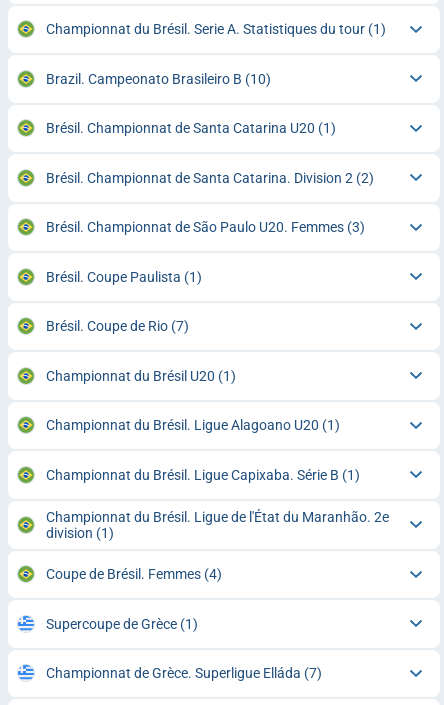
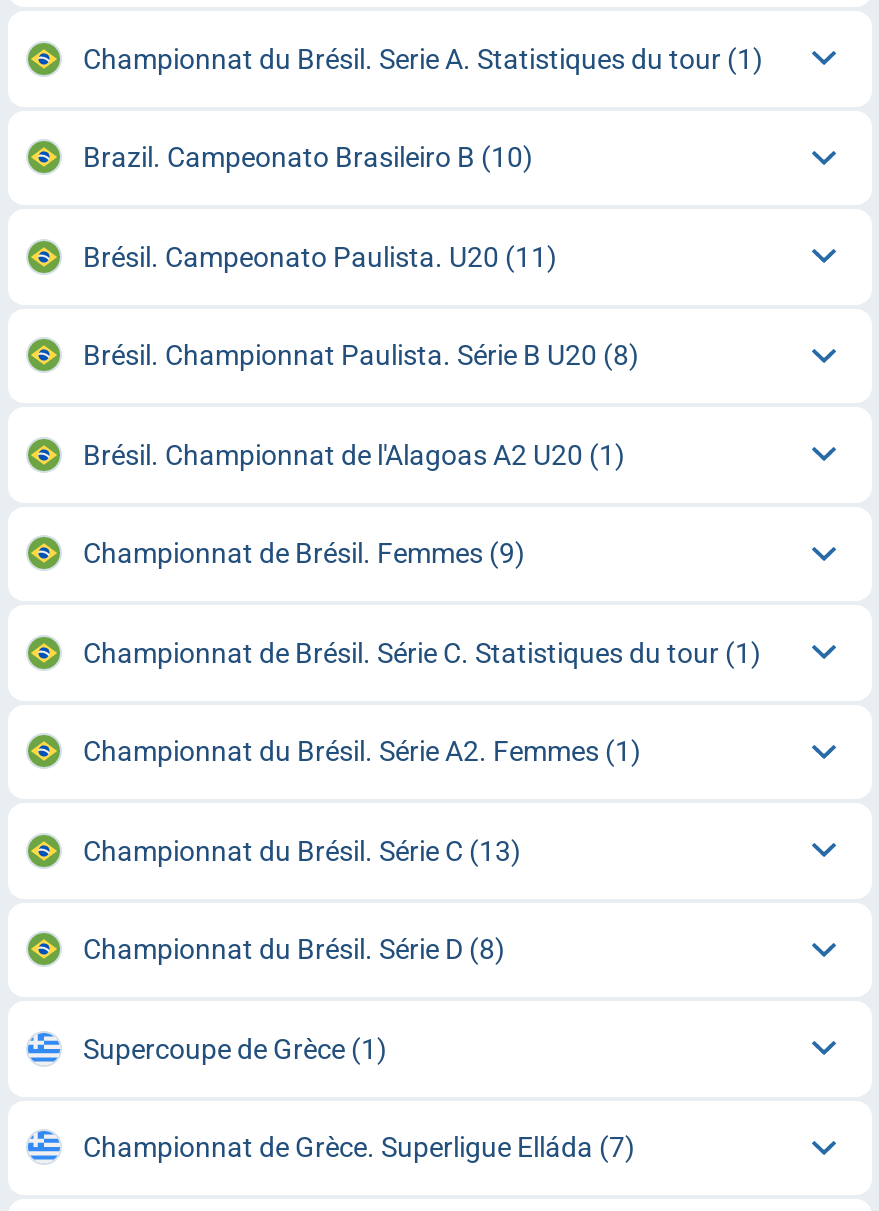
- Brésil. Championnat de Santa Catarina U20 (1)
- Brésil. Championnat de Santa Catarina. Division 2 (2)
- Brésil. Championnat de São Paulo U20. Femmes (3)
- Brésil. Coupe Paulista (1)
- Brésil. Coupe de Rio (7)
- Championnat du Brésil U20 (1)
- Championnat du Brésil. Ligue Alagoano U20 (1)
- Championnat du Brésil. Ligue Capixaba. Série B (1)
- Championnat du Brésil. Ligue de l'État du Maranhão. 2e
- division (1)
- Coupe de Brésil. Femmes (4)
+ Brésil. Campeonato Paulista. U20 (11)
+ Brésil. Championnat Paulista. Série B U20 (8)
+ Brésil. Championnat de l'Alagoas A2 U20 (1)
+ Championnat de Brésil. Femmes (9)
+ Championnat de Brésil. Série C. Statistiques du tour (1)
+ Championnat du Brésil. Série A2. Femmes (1)
+ Championnat du Brésil. Série C (13)
+ Championnat du Brésil. Série D (8)
